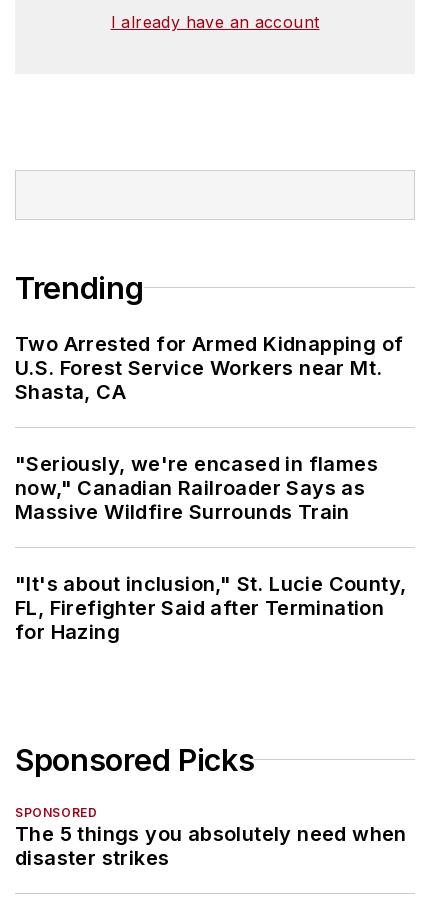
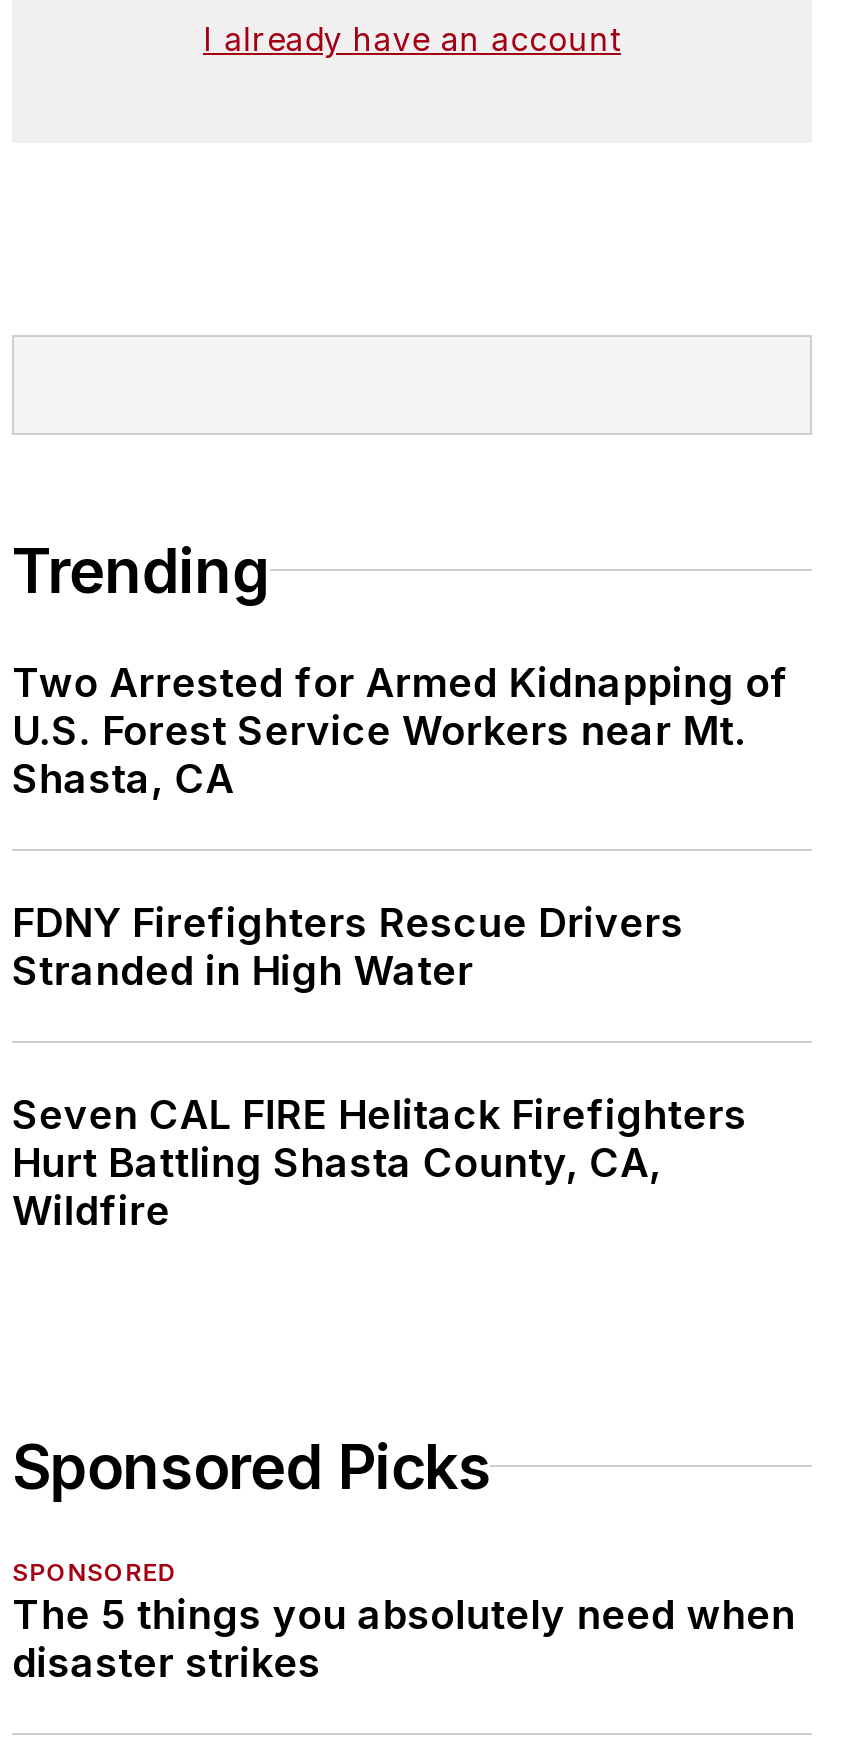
- "Seriously, we're encased in flames
- now," Canadian Railroader Says as
- Massive Wildfire Surrounds Train
+ FDNY Firefighters Rescue Drivers
+ Stranded in High Water

- "It's about inclusion," St. Lucie County,
- FL, Firefighter Said after Termination
- for Hazing
+ Seven CAL FIRE Helitack Firefighters
+ Hurt Battling Shasta County, CA,
+ Wildfire
